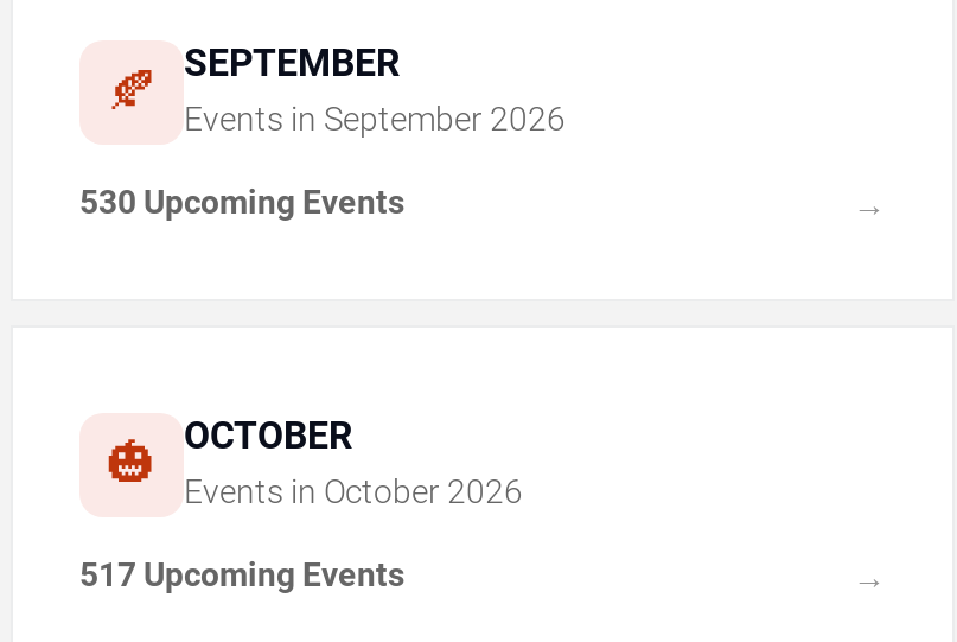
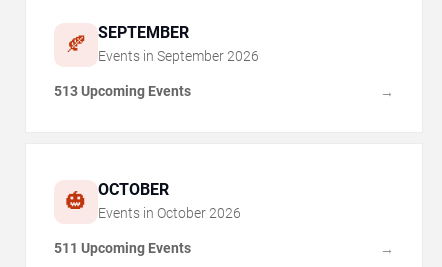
- 530 Upcoming Events
+ 513 Upcoming Events

- 517 Upcoming Events
+ 511 Upcoming Events
